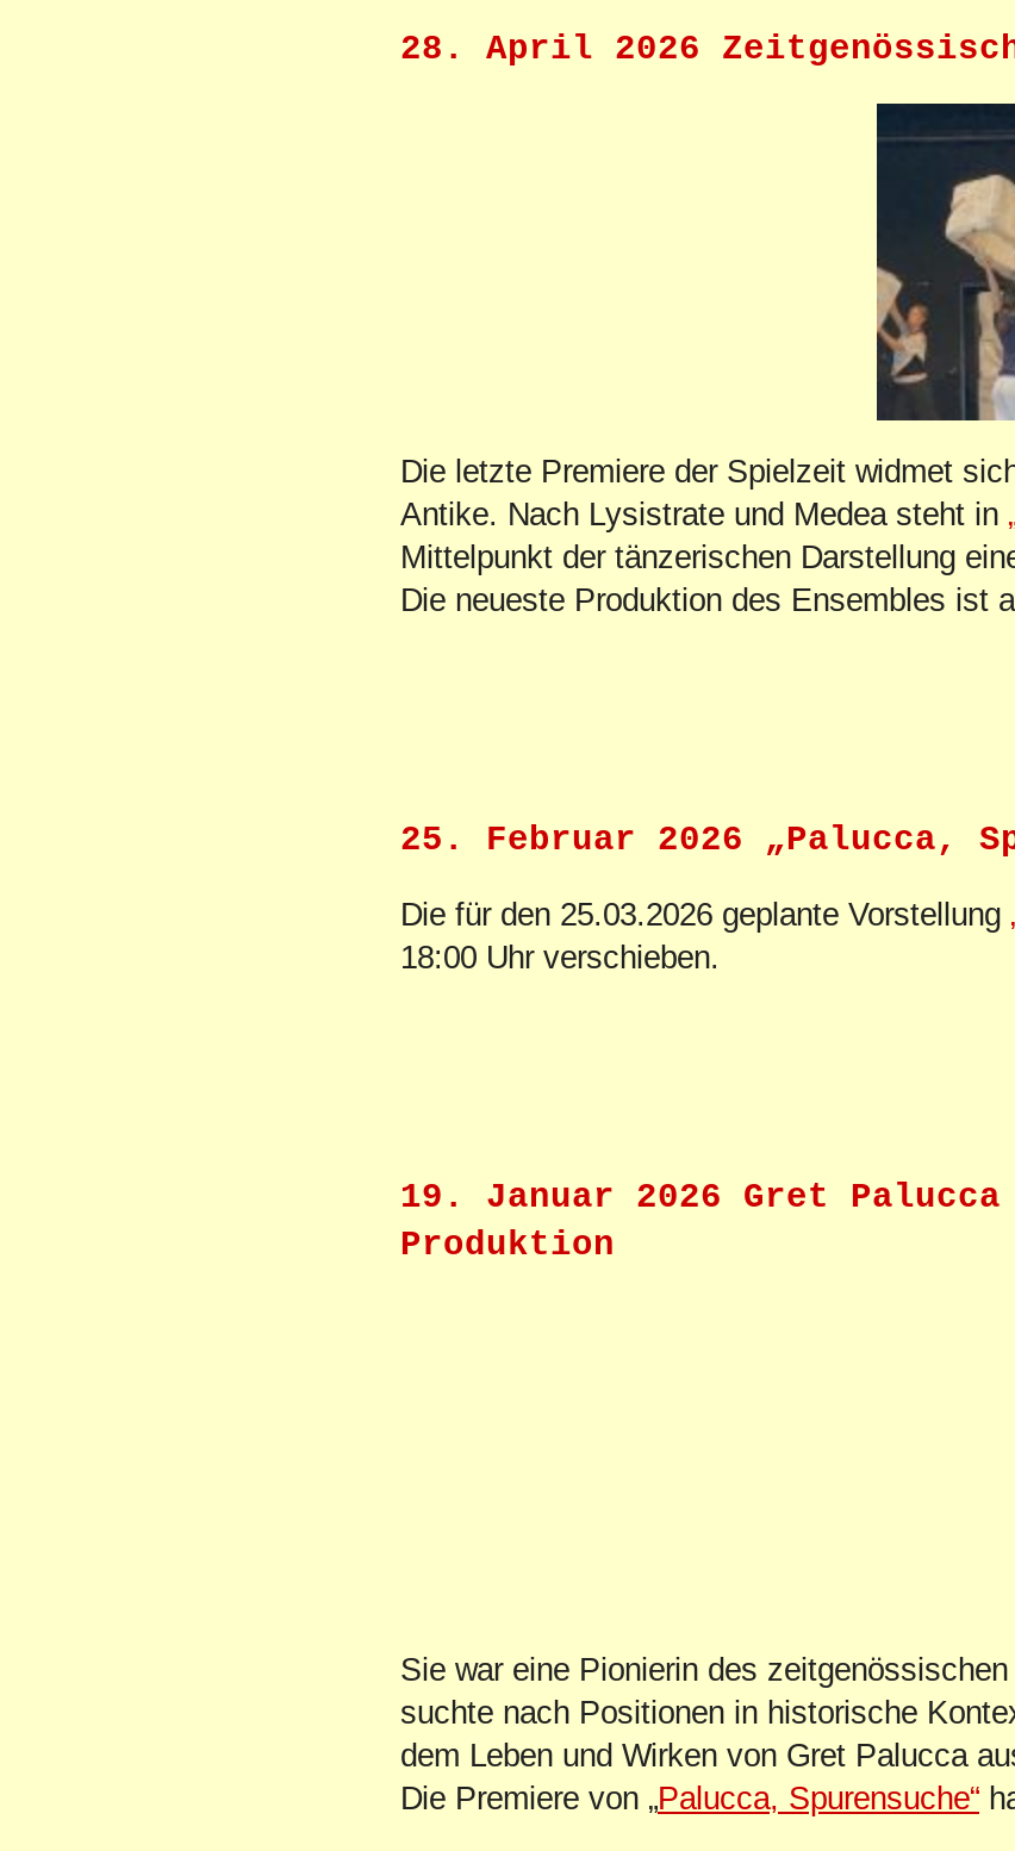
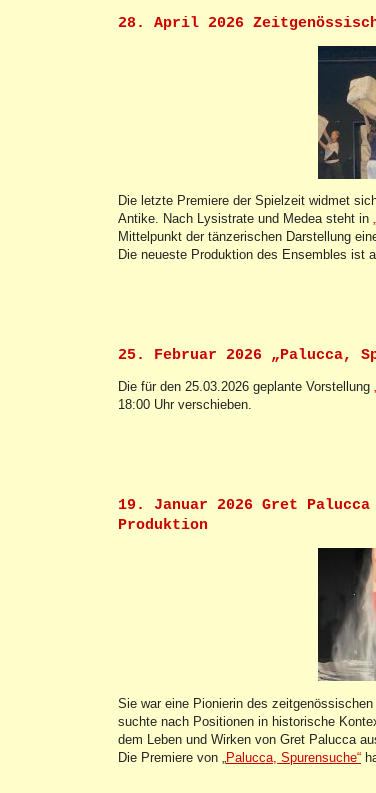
+ [image]
